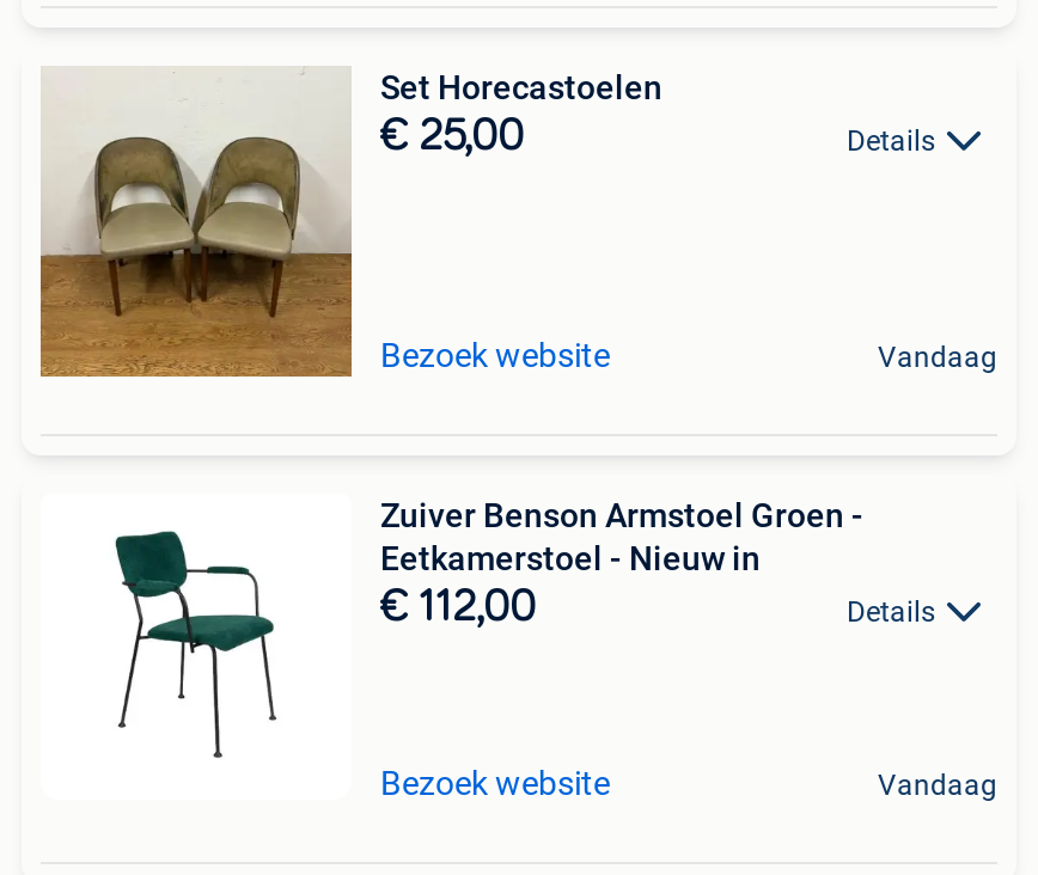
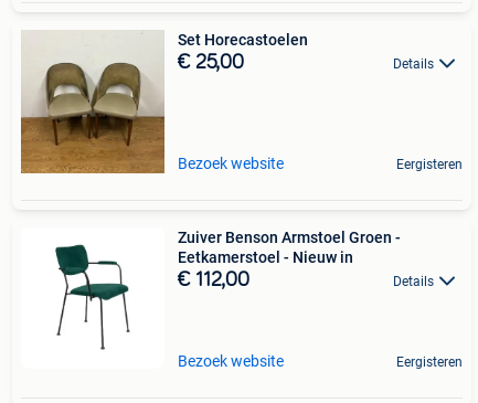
- Vandaag
+ Eergisteren

- Vandaag
+ Eergisteren
